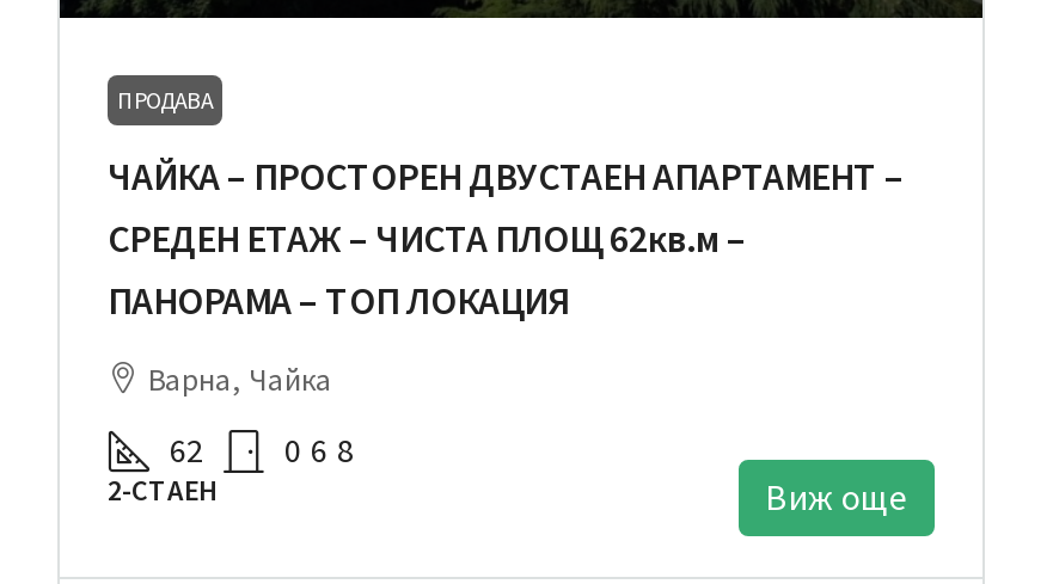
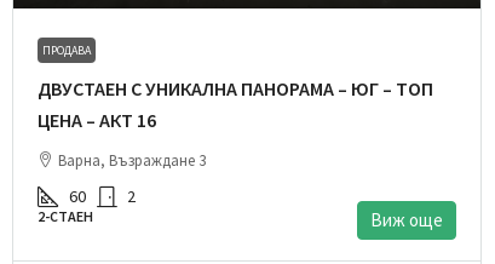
- ЧАЙКА – ПРОСТОРЕН ДВУСТАЕН АПАРТАМЕНТ –
- СРЕДЕН ЕТАЖ – ЧИСТА ПЛОЩ 62кв.м –
- ПАНОРАМА – ТОП ЛОКАЦИЯ
+ ДВУСТАЕН С УНИКАЛНА ПАНОРАМА – ЮГ – ТОП
+ ЦЕНА – АКТ 16

- Варна, Чайка
+ Варна, Възраждане 3

- 62
- 0 6 8
+ 60
+ 2
